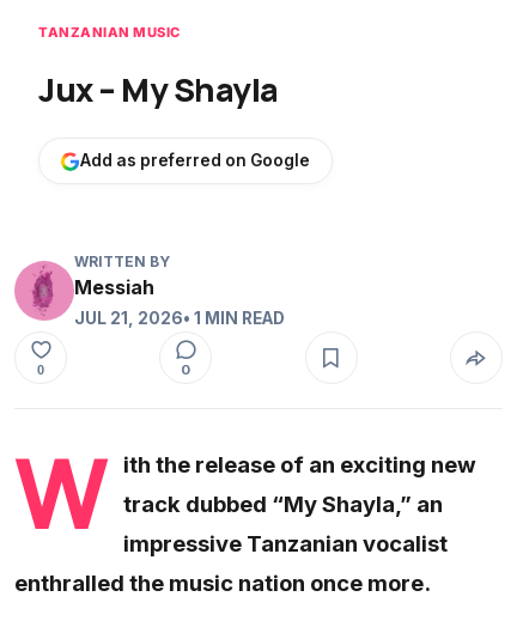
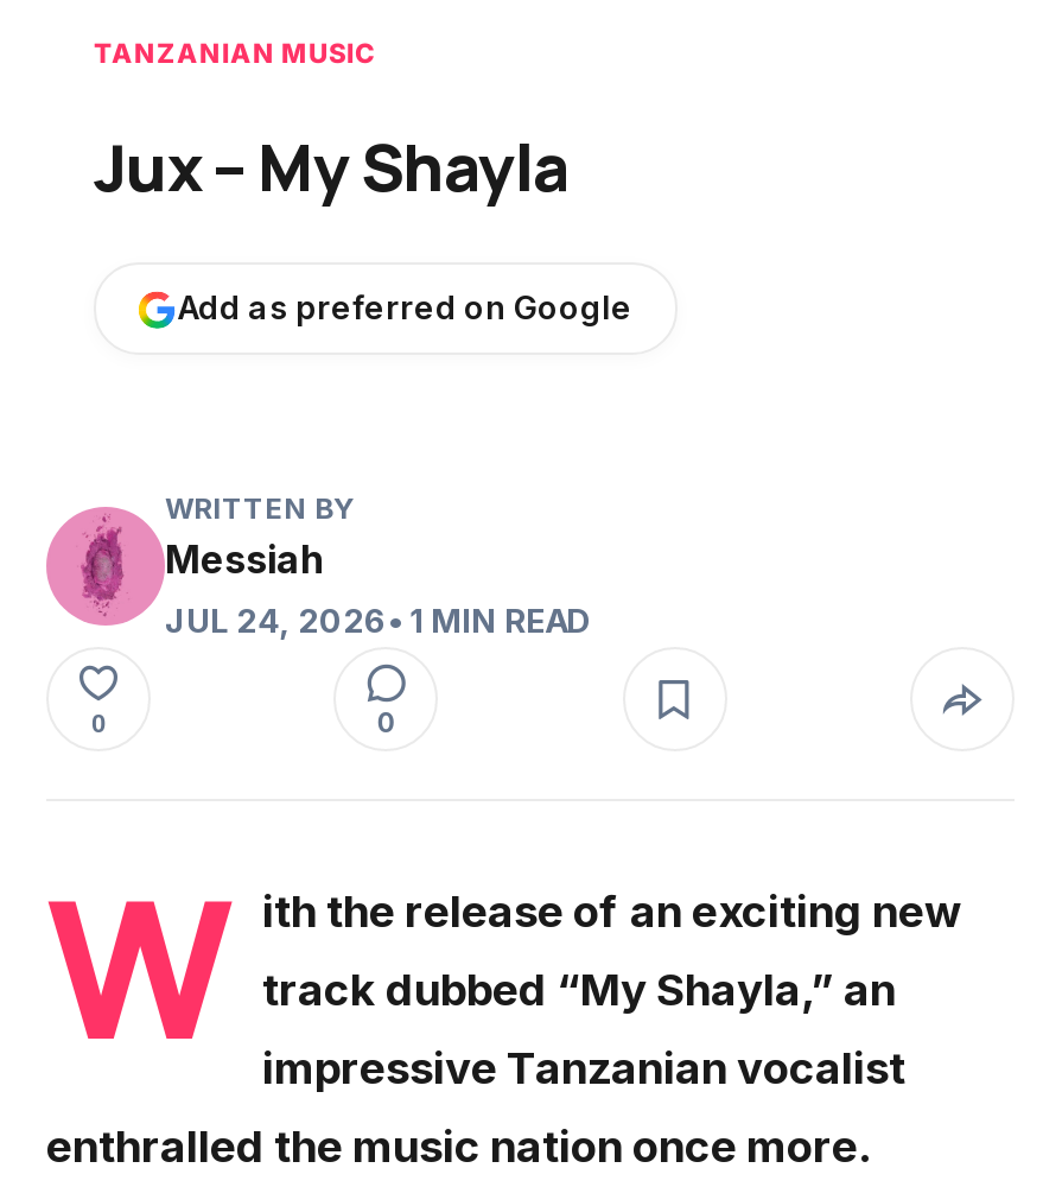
- JUL 21, 2026 • 1 MIN READ
+ JUL 24, 2026 • 1 MIN READ
